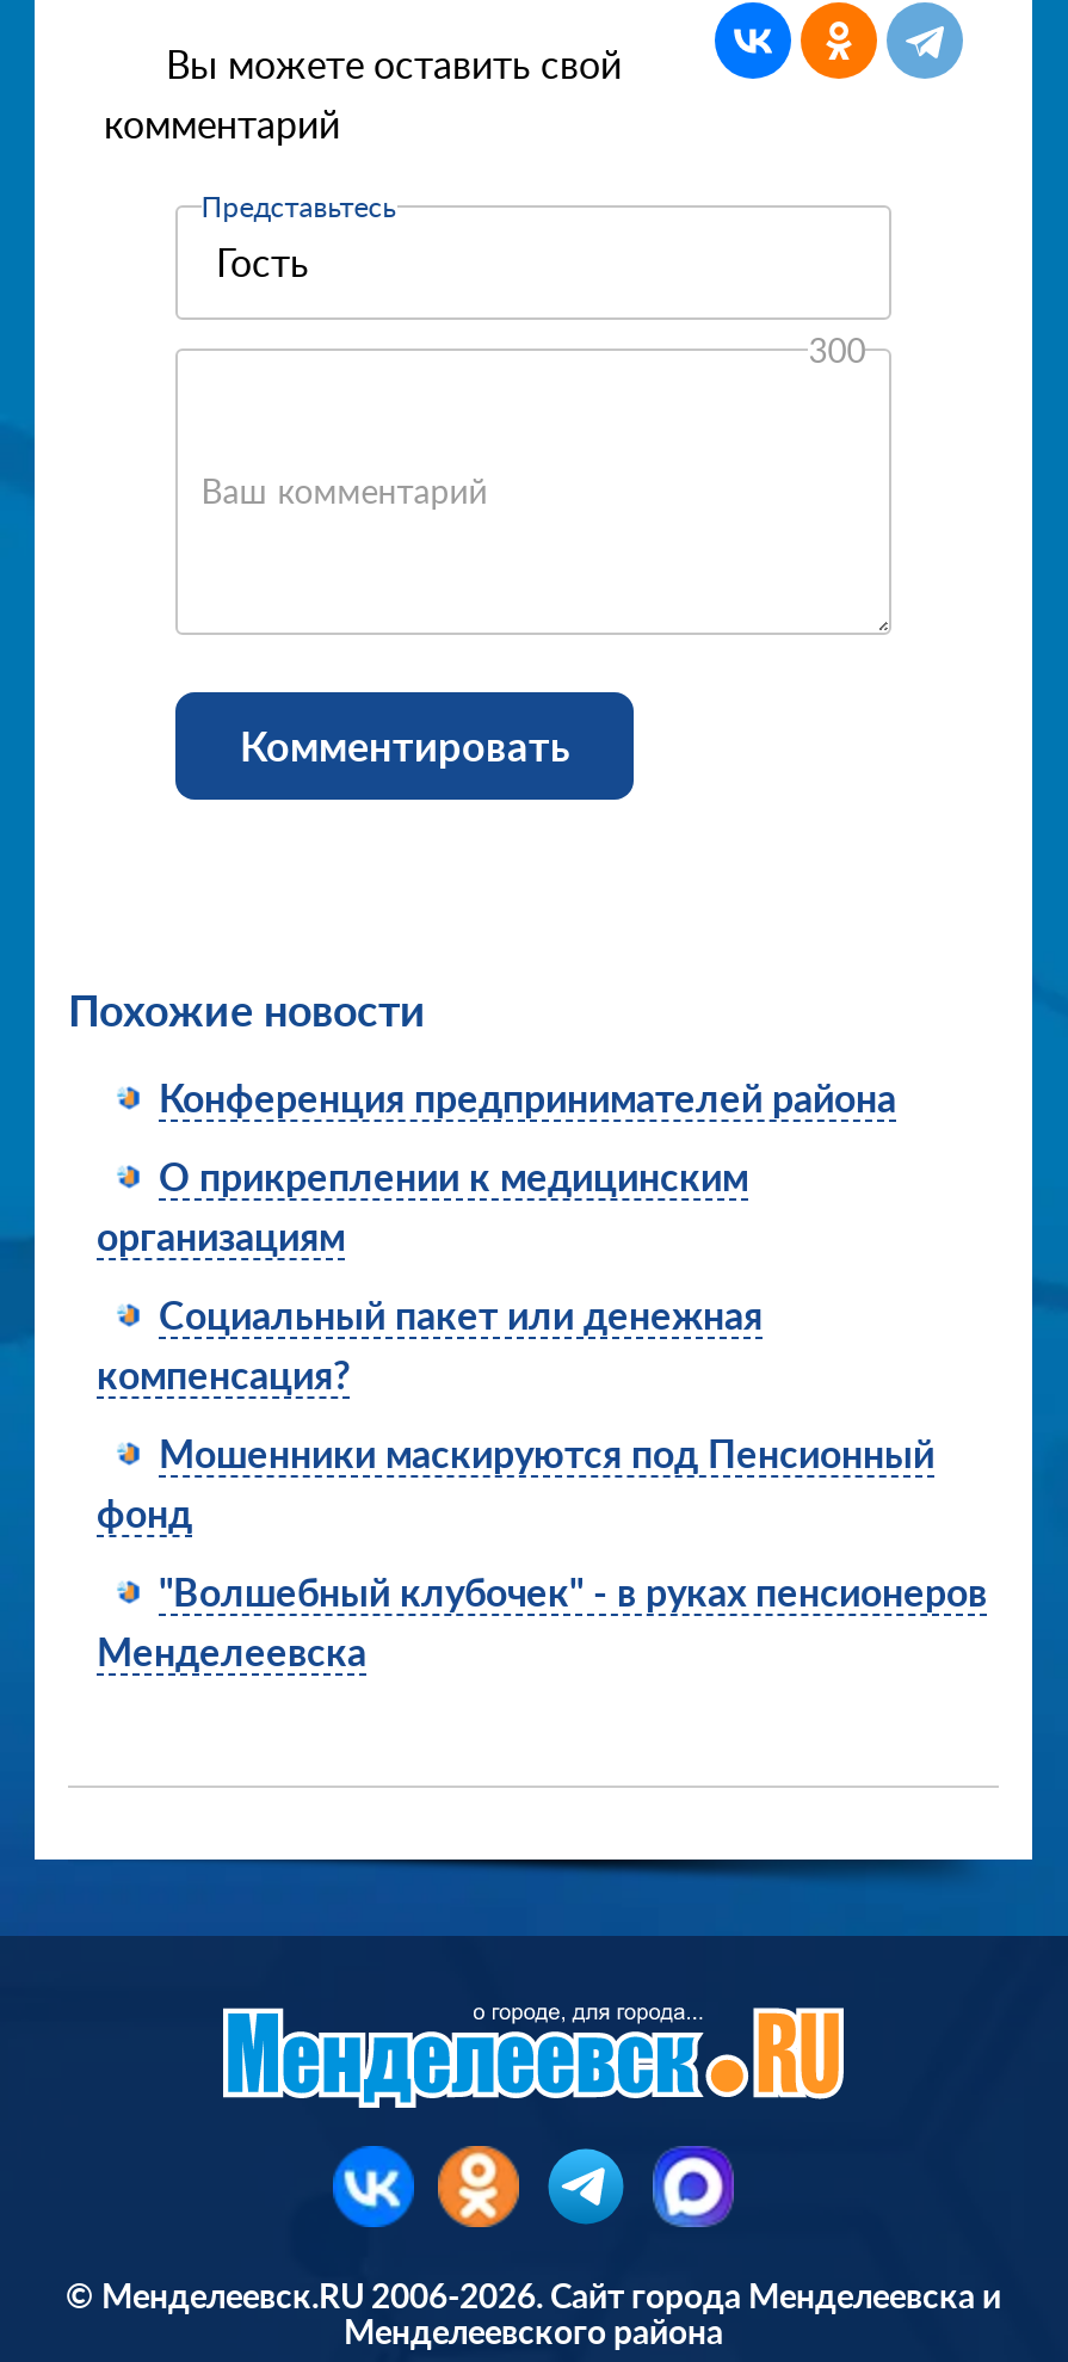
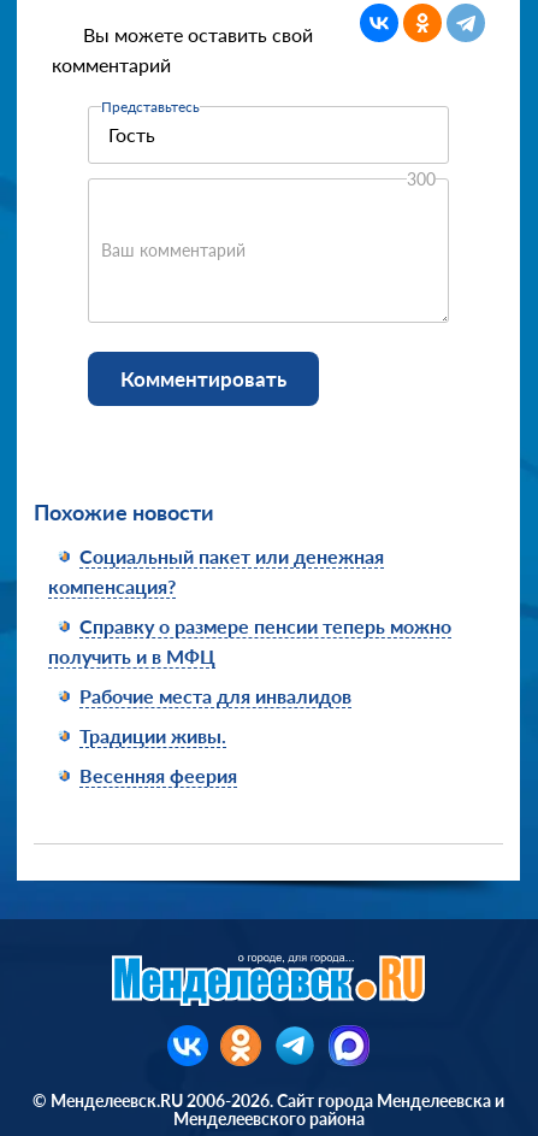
- Конференция предпринимателей района
- О прикреплении к медицинским
- организациям

moved up: Социальный пакет или денежная | компенсация?

- Мошенники маскируются под Пенсионный
- фонд
- "Волшебный клубочек" - в руках пенсионеров
- Менделеевска
+ Справку о размере пенсии теперь можно
+ получить и в МФЦ
+ Рабочие места для инвалидов
+ Традиции живы.
+ Весенняя феерия
